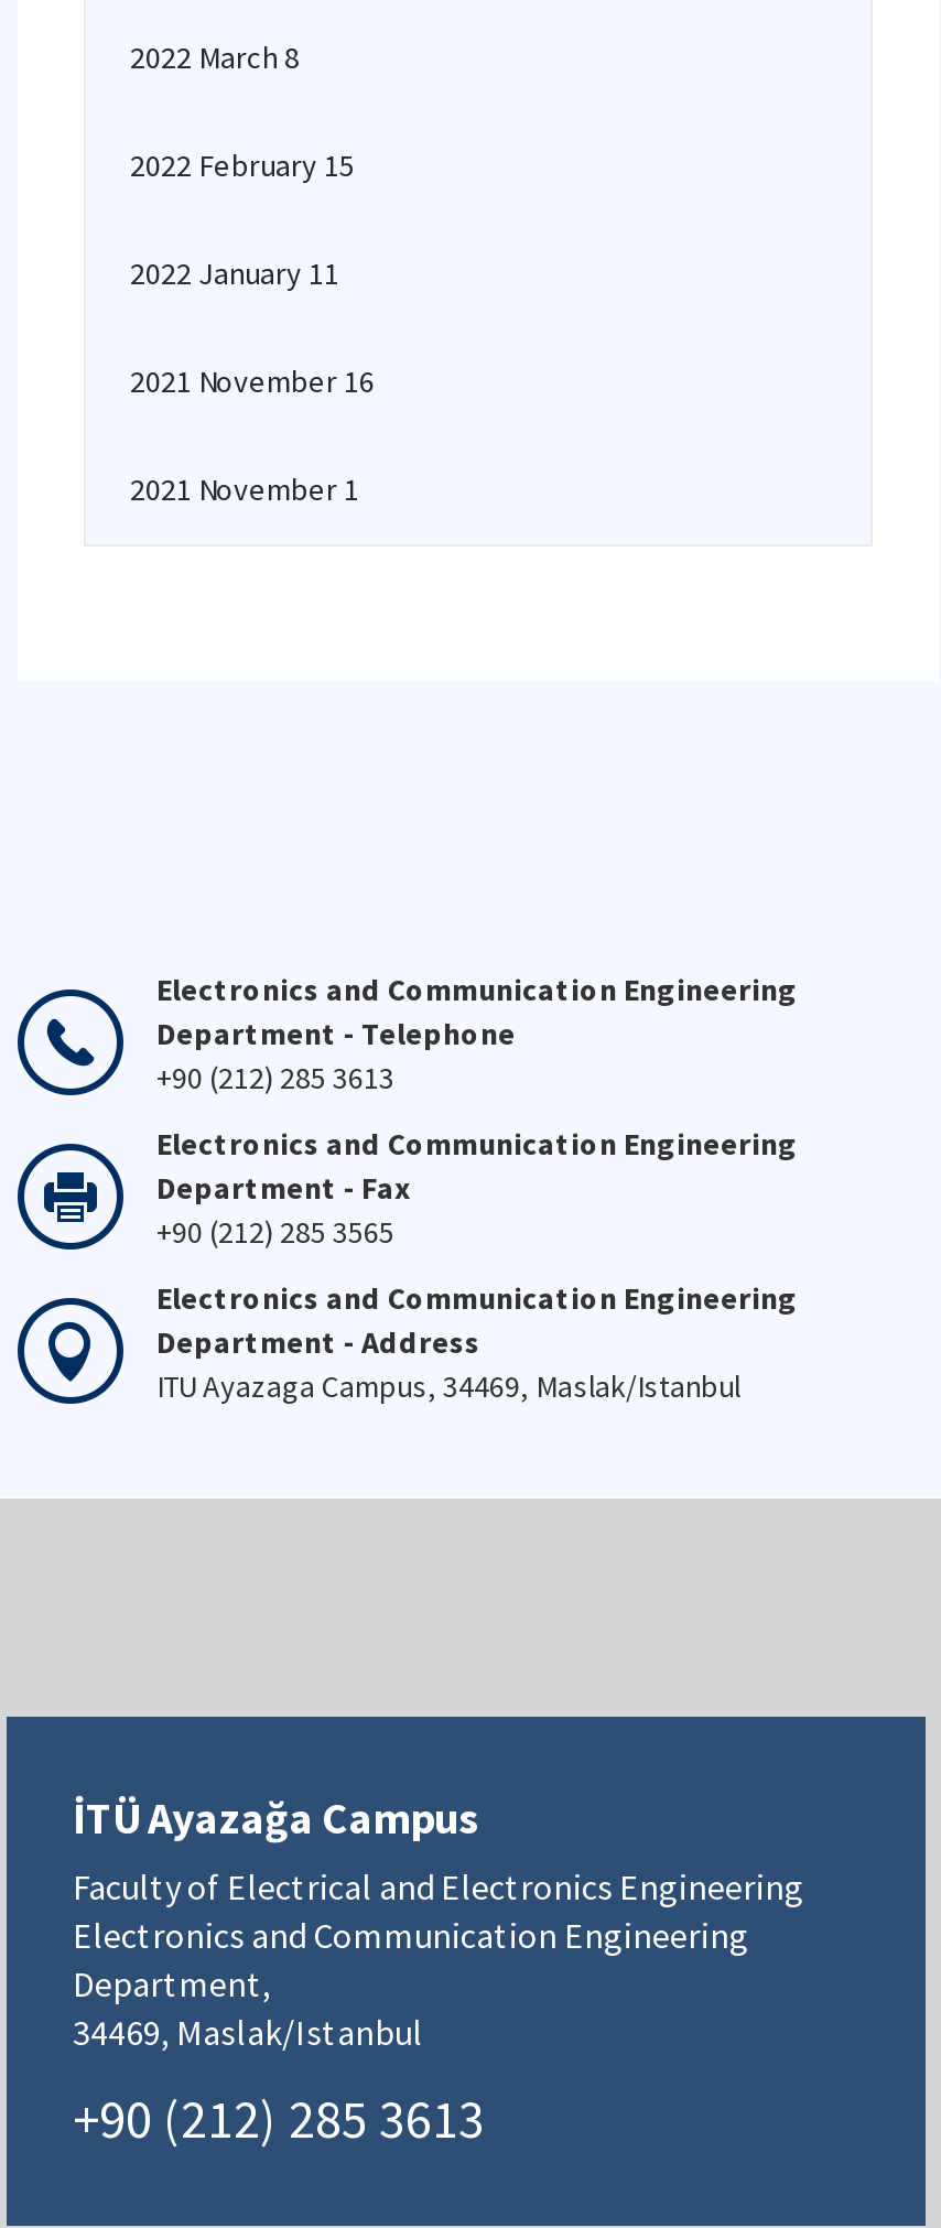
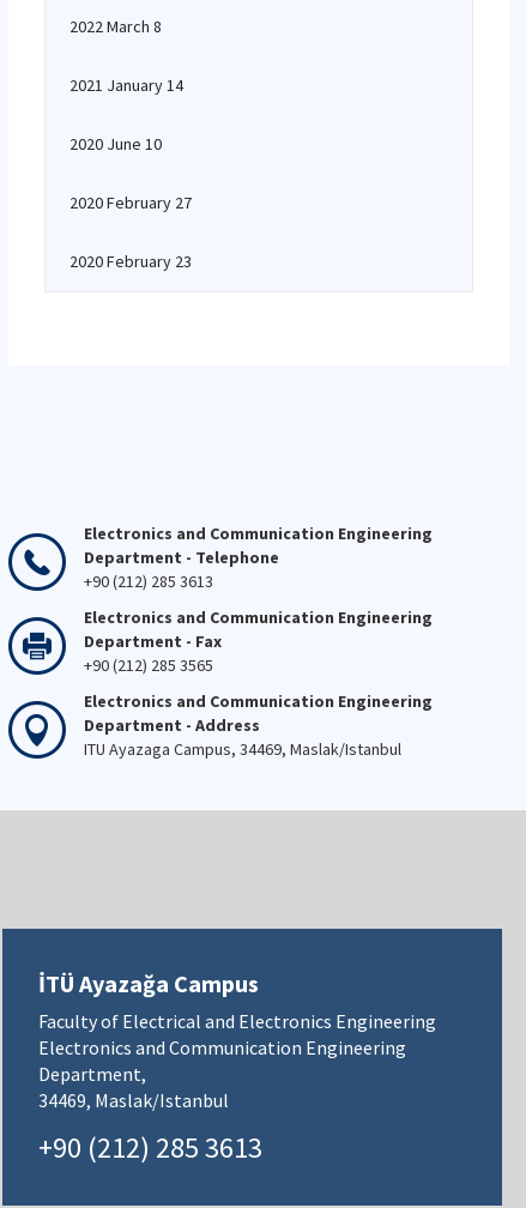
- 2022 February 15
+ 2021 January 14

- 2022 January 11
+ 2020 June 10

- 2021 November 16
+ 2020 February 27

- 2021 November 1
+ 2020 February 23
